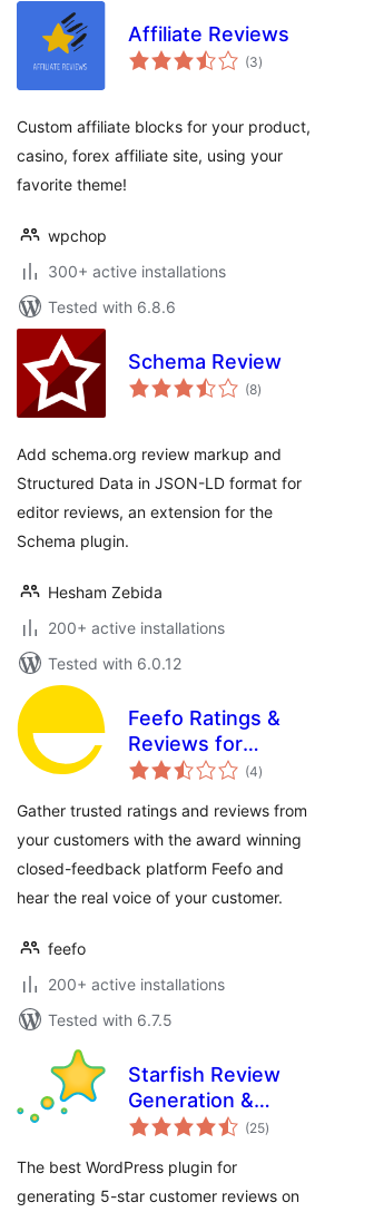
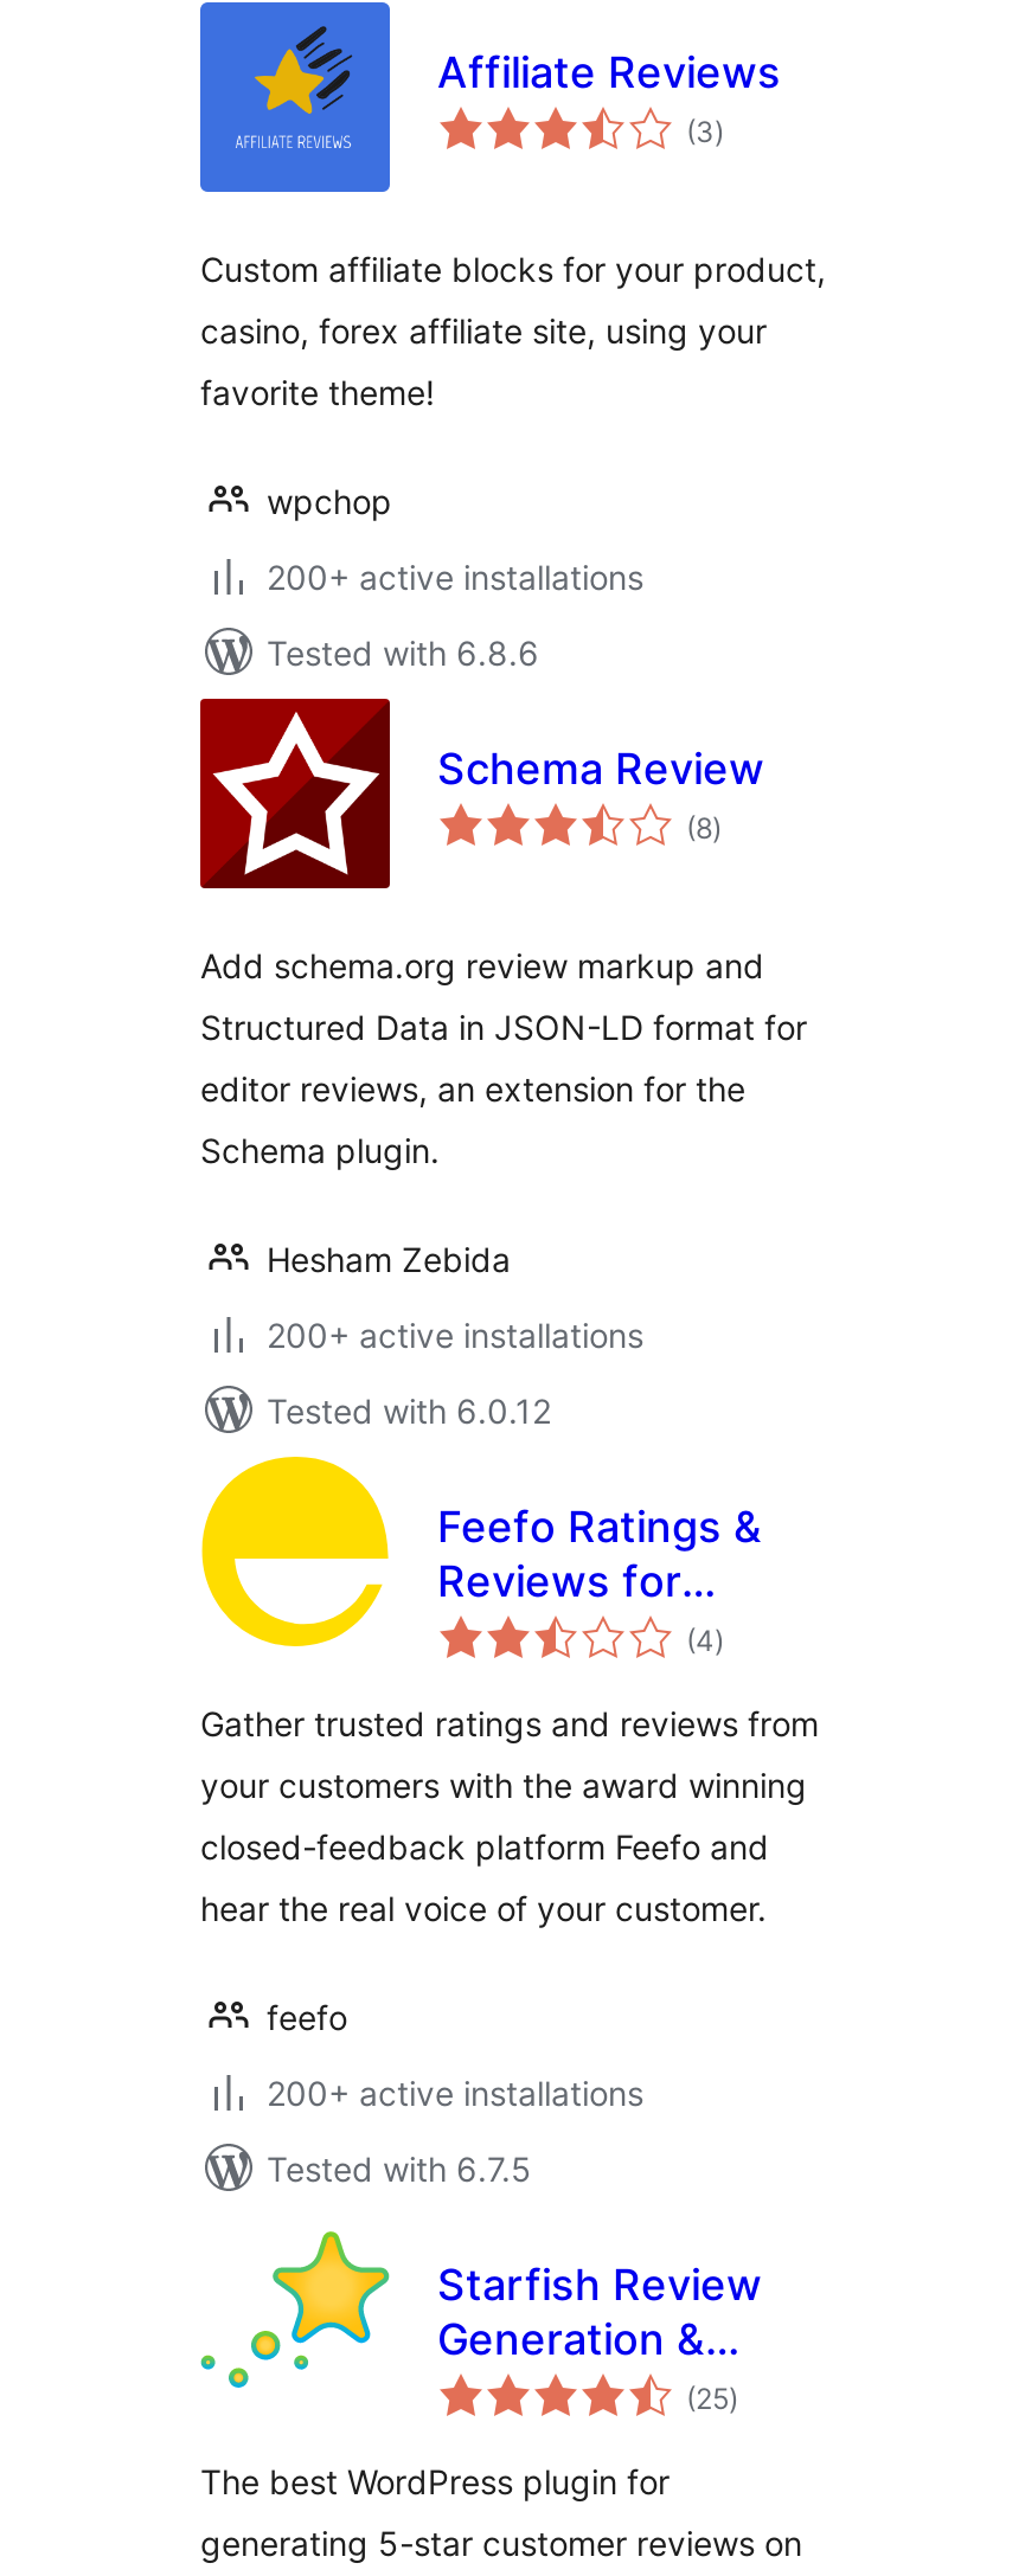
- 300+ active installations
+ 200+ active installations
